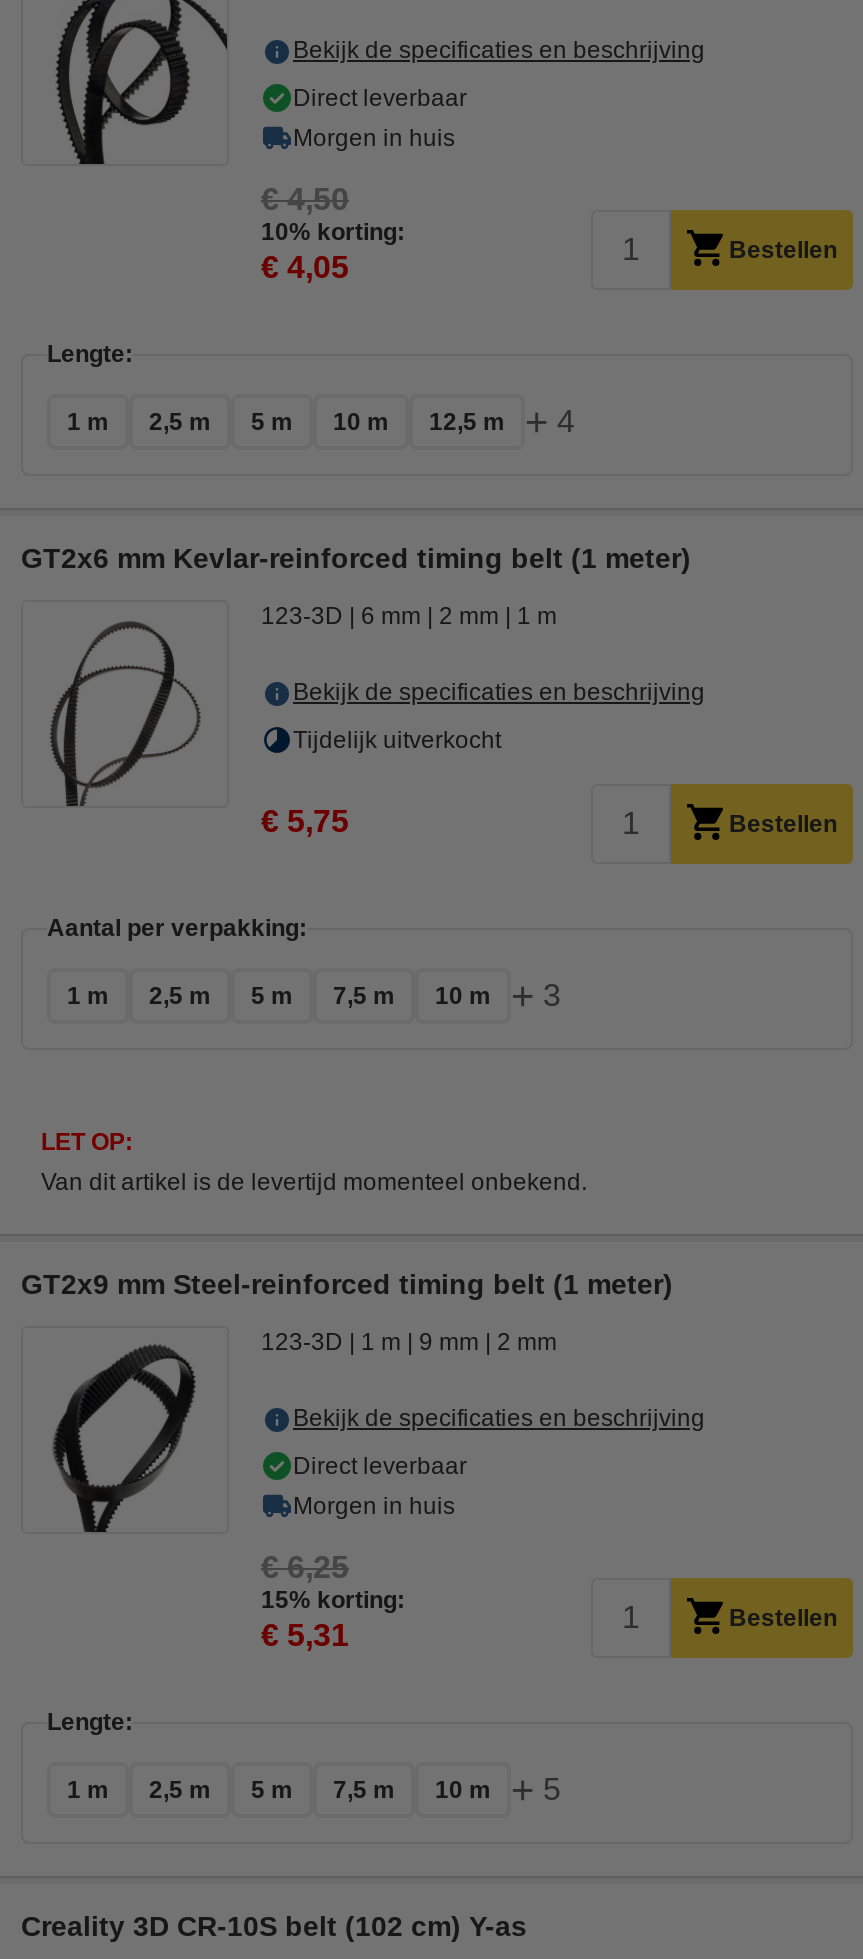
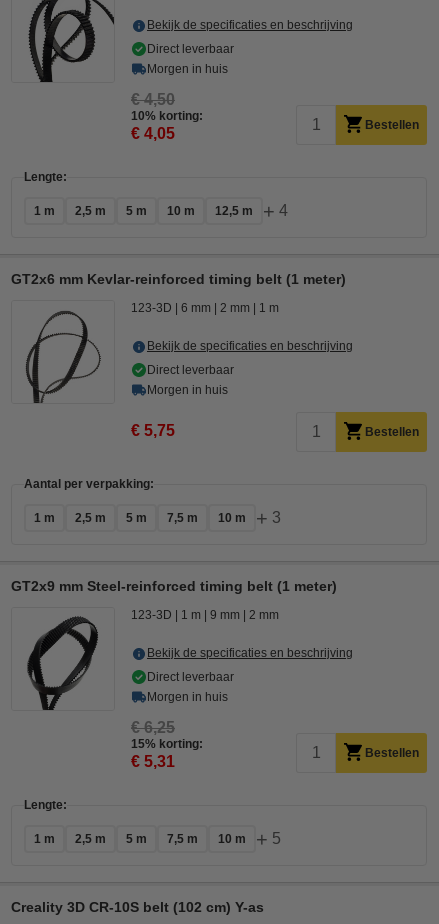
- Tijdelijk uitverkocht
+ Direct leverbaar
+ Morgen in huis

moved down: € 5,75 | Bestellen | Aantal per verpakking: | ... | 10 m | + 3

- LET OP:
- Van dit artikel is de levertijd momenteel onbekend.
